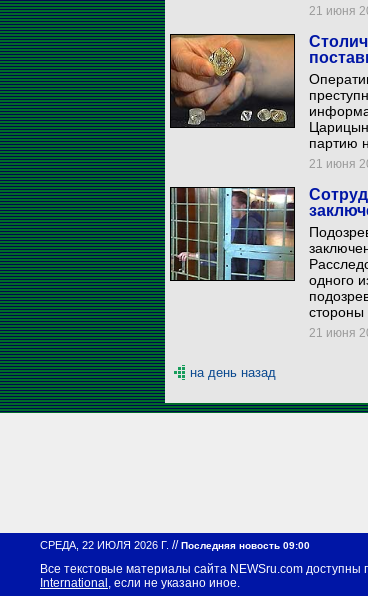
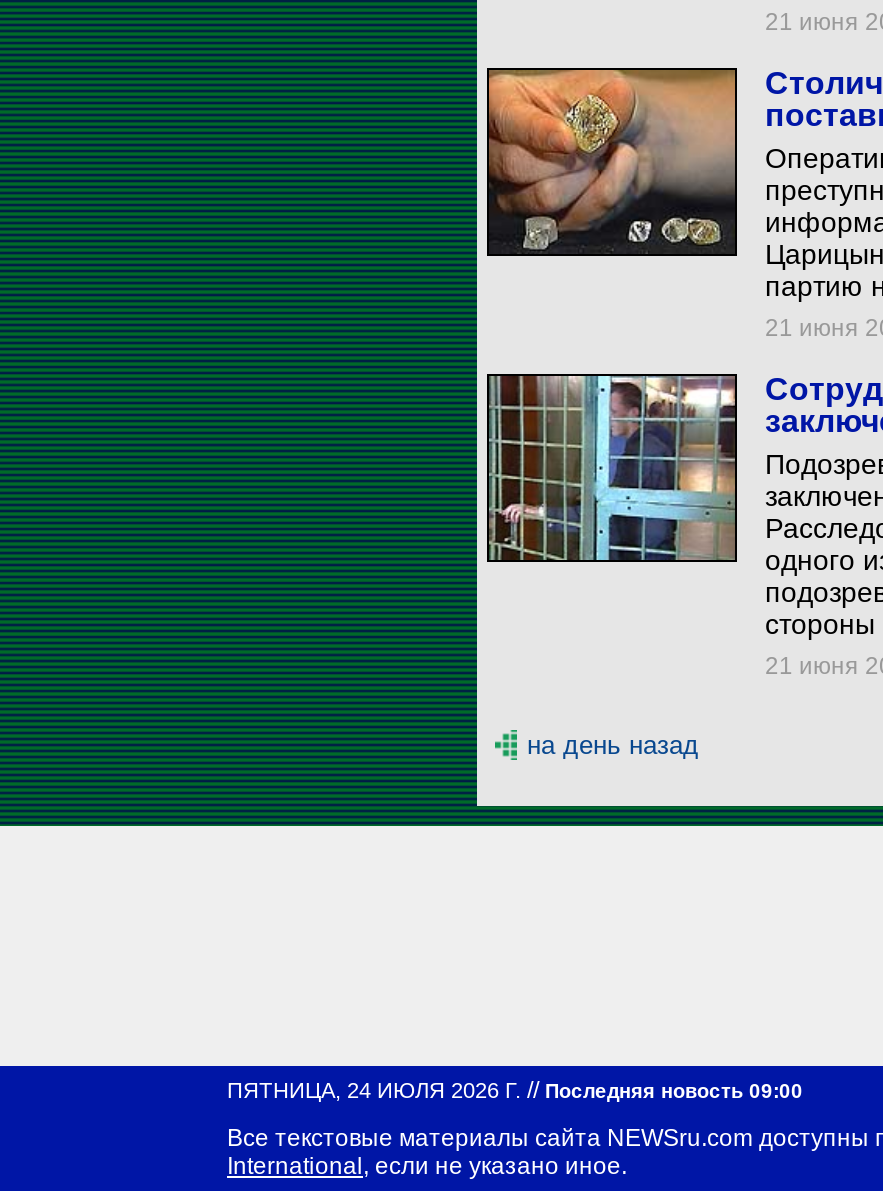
- СРЕДА, 22 ИЮЛЯ 2026 Г. // Последняя новость 09:00
+ ПЯТНИЦА, 24 ИЮЛЯ 2026 Г. // Последняя новость 09:00
